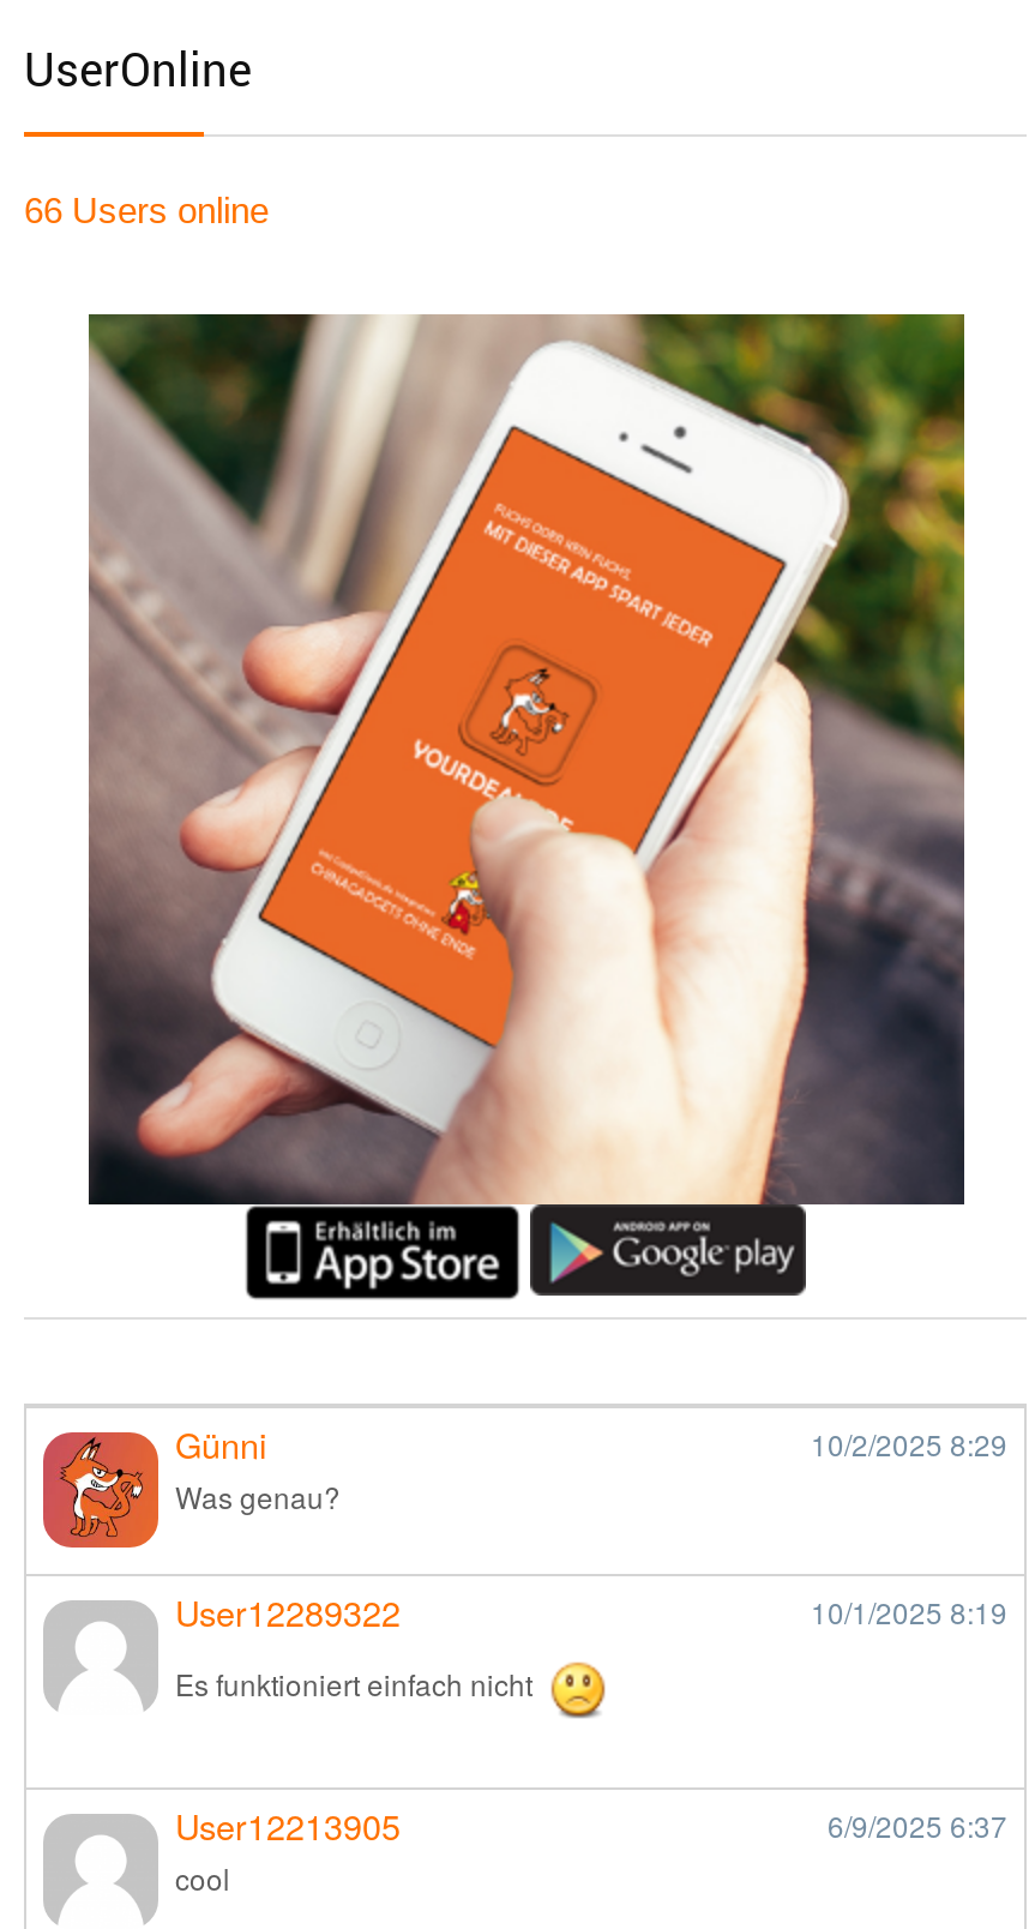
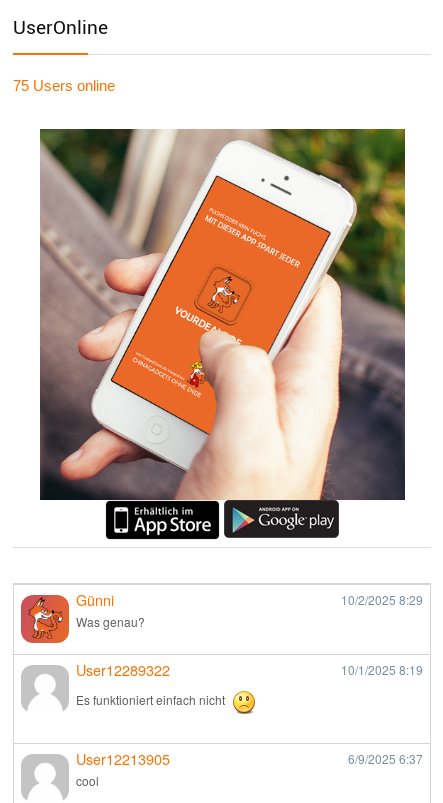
- 66 Users online
+ 75 Users online
